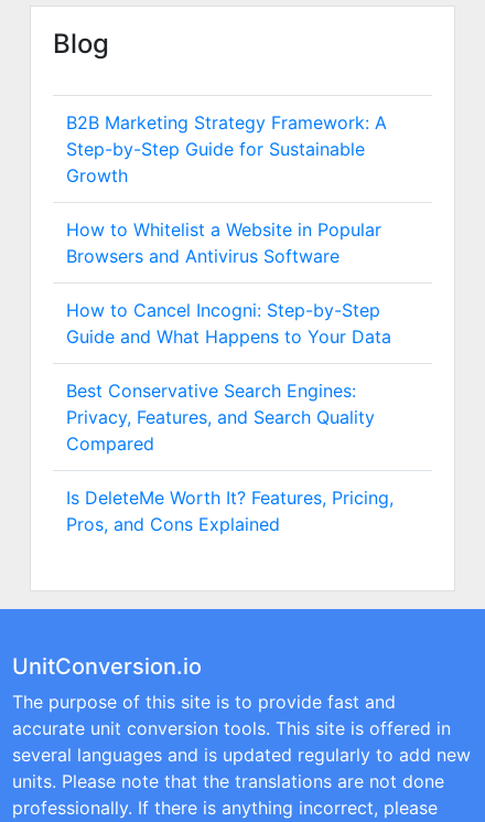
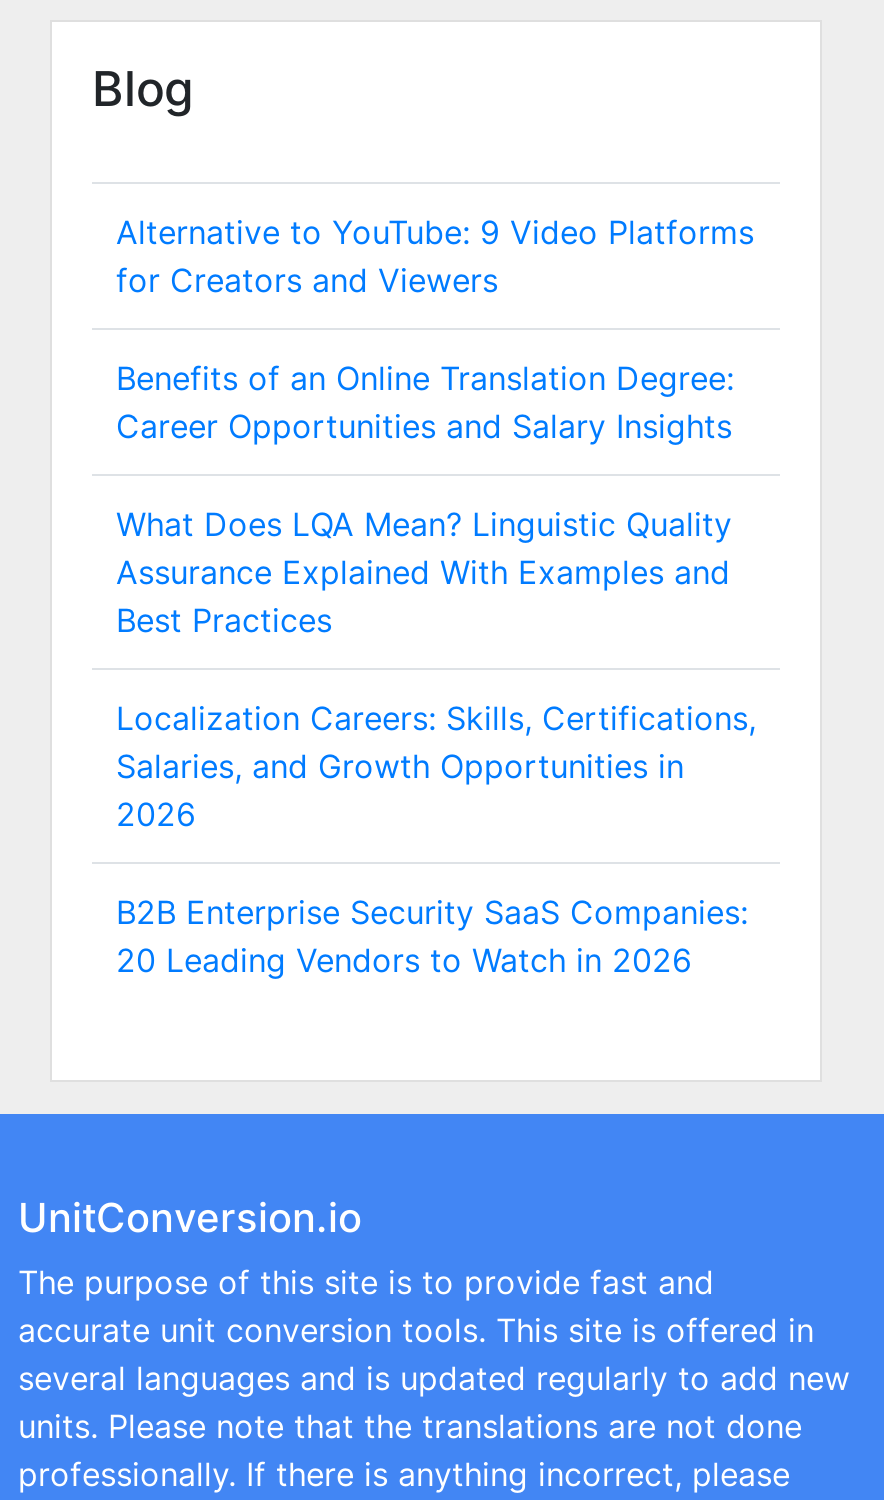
- B2B Marketing Strategy Framework: A
- Step-by-Step Guide for Sustainable
- Growth
+ Alternative to YouTube: 9 Video Platforms
+ for Creators and Viewers

- How to Whitelist a Website in Popular
- Browsers and Antivirus Software
+ Benefits of an Online Translation Degree:
+ Career Opportunities and Salary Insights

- How to Cancel Incogni: Step-by-Step
- Guide and What Happens to Your Data
+ What Does LQA Mean? Linguistic Quality
+ Assurance Explained With Examples and
+ Best Practices

- Best Conservative Search Engines:
- Privacy, Features, and Search Quality
- Compared
+ Localization Careers: Skills, Certifications,
+ Salaries, and Growth Opportunities in
+ 2026

- Is DeleteMe Worth It? Features, Pricing,
- Pros, and Cons Explained
+ B2B Enterprise Security SaaS Companies:
+ 20 Leading Vendors to Watch in 2026
